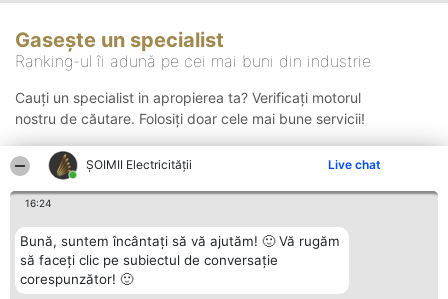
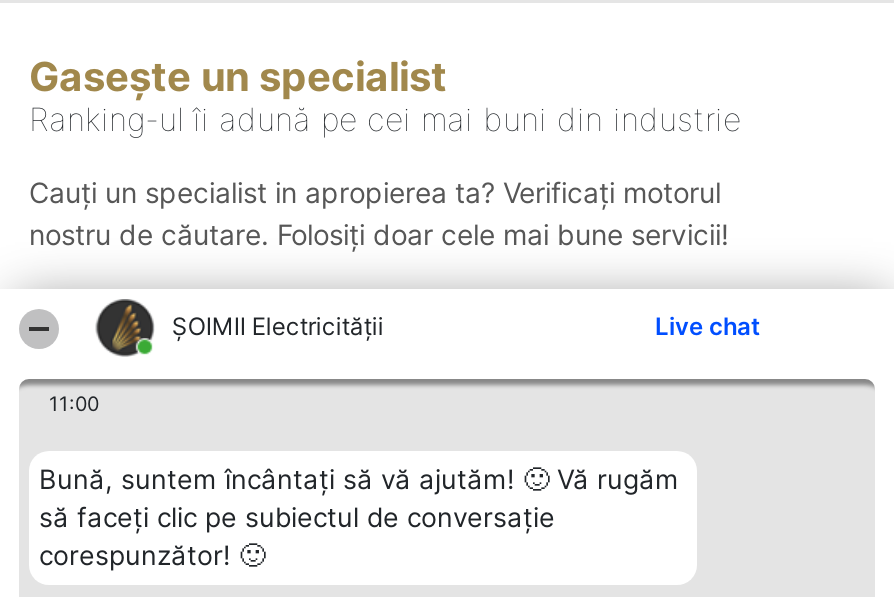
- 16:24
+ 11:00
